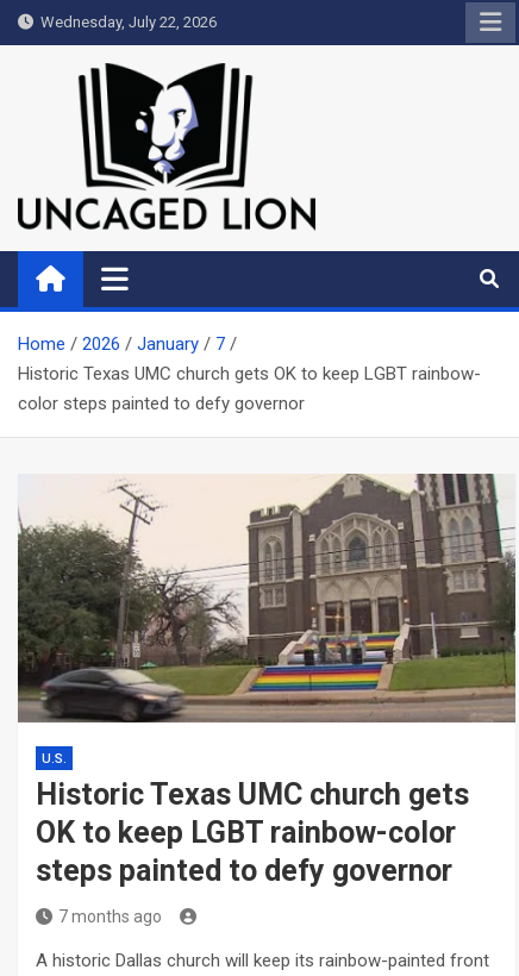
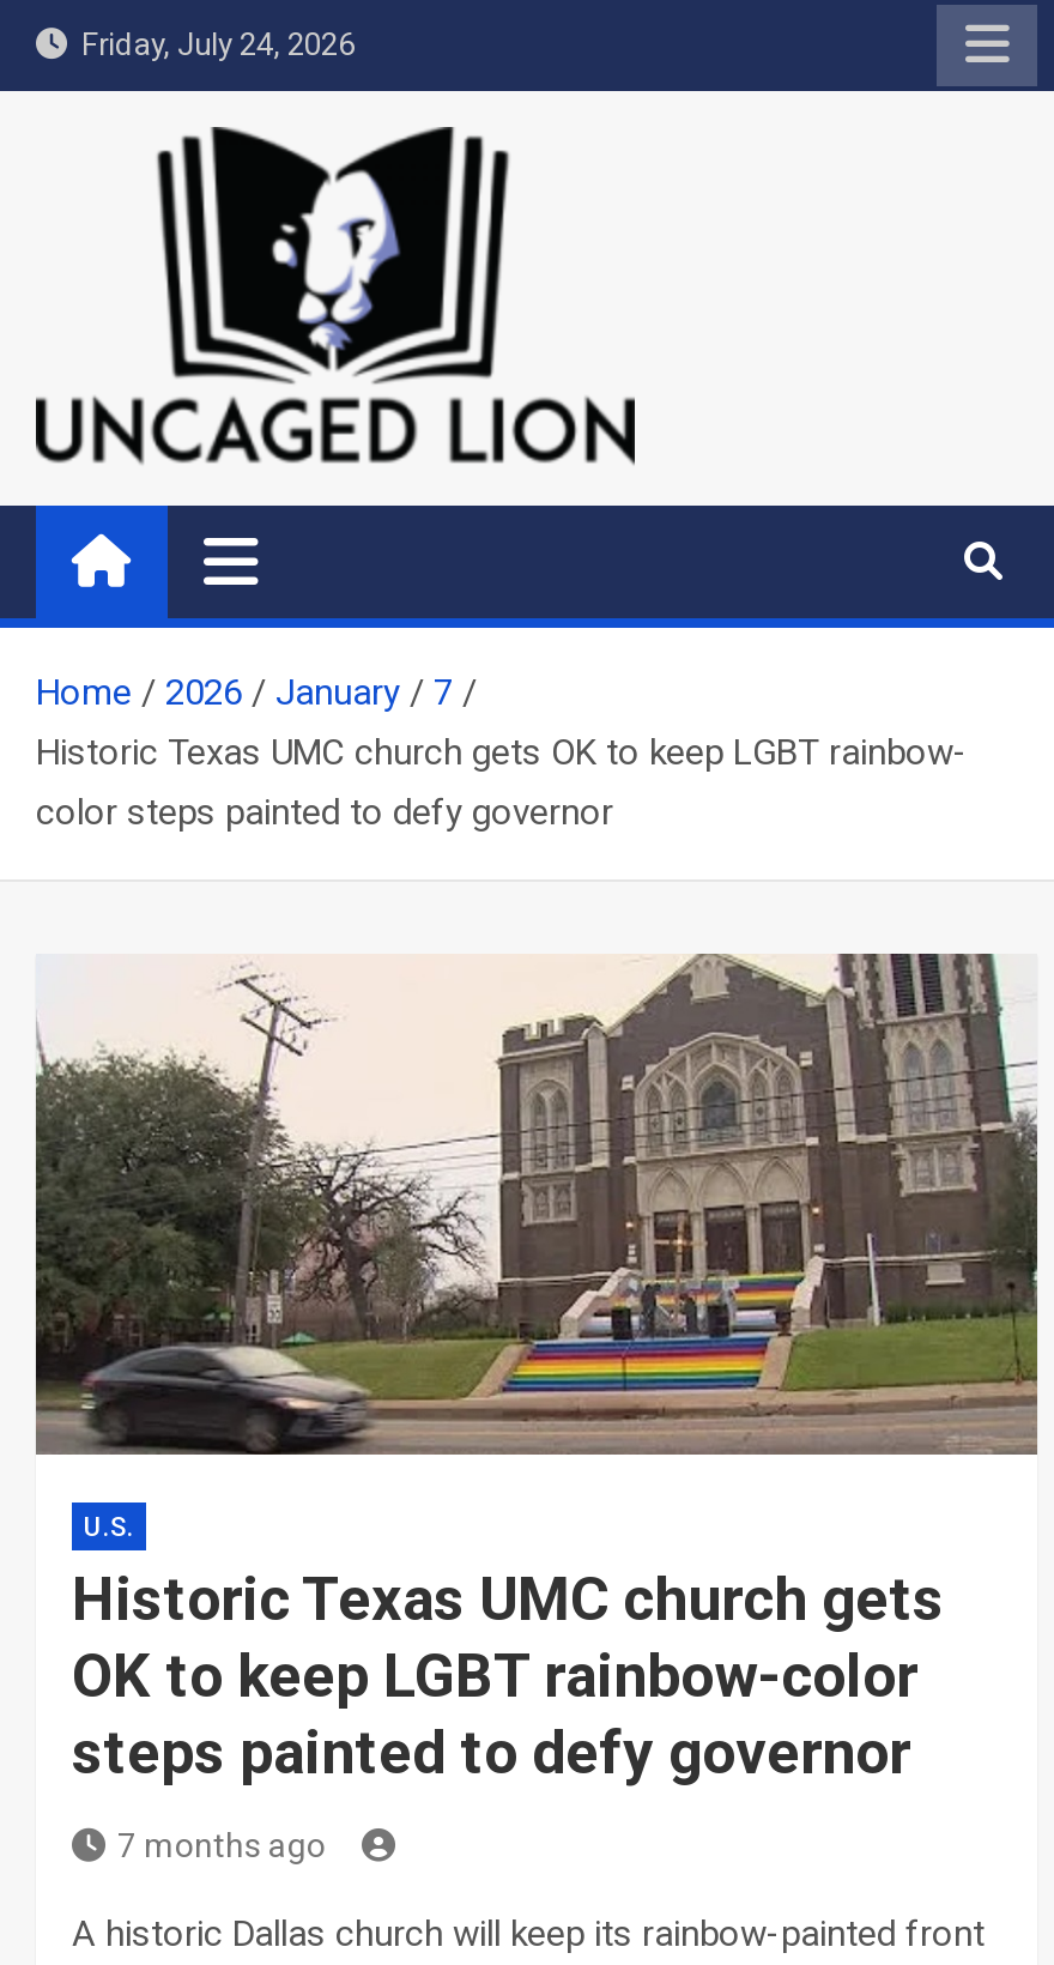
- Wednesday, July 22, 2026
+ Friday, July 24, 2026
